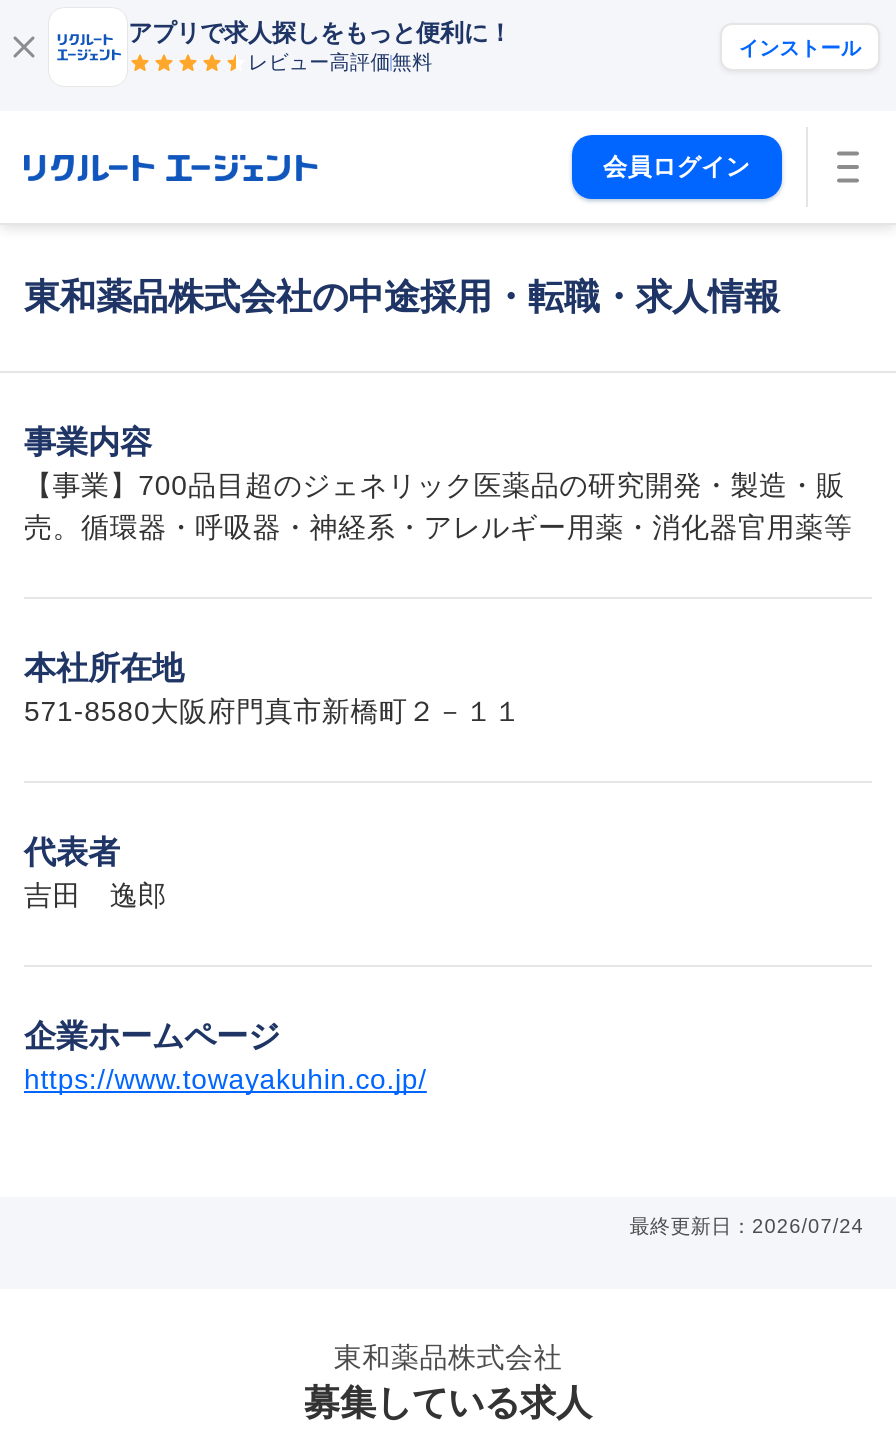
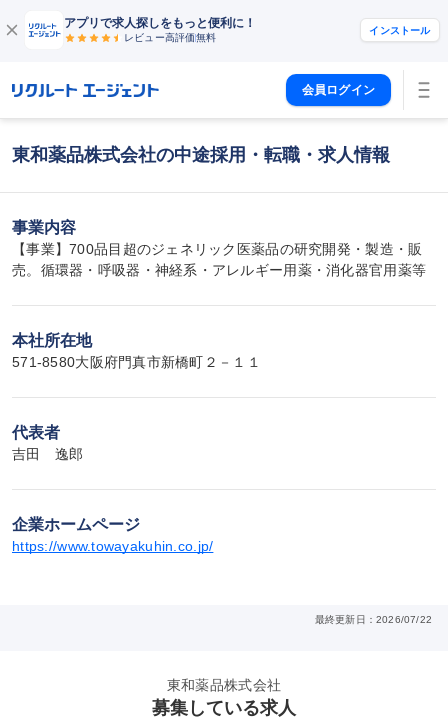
- 最終更新日：2026/07/24
+ 最終更新日：2026/07/22
